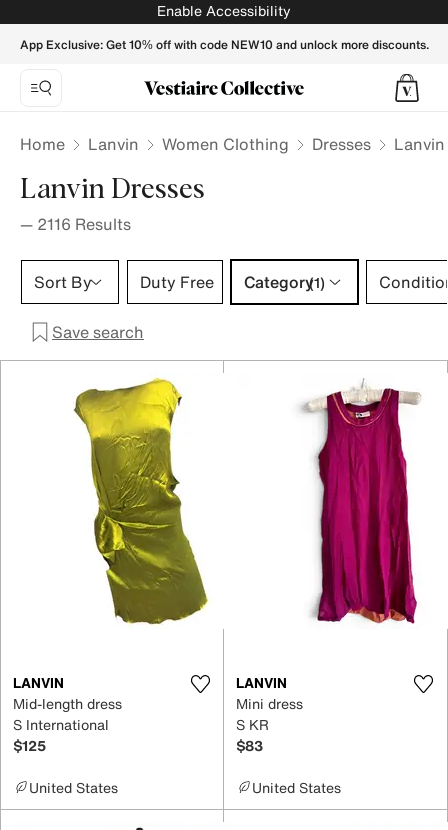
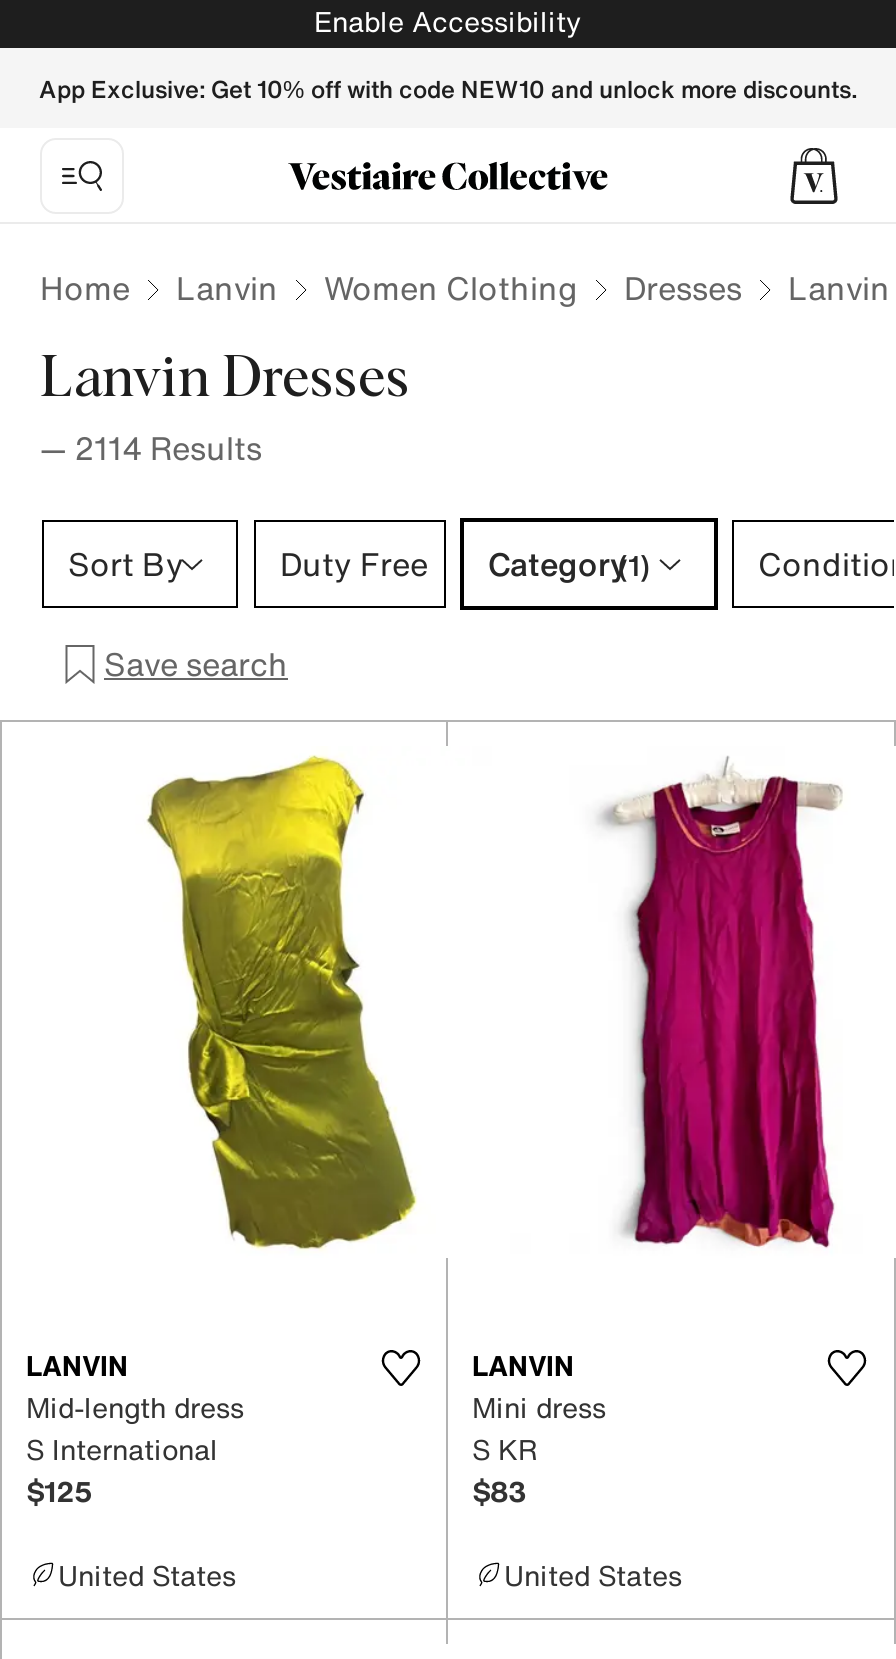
- — 2116 Results
+ — 2114 Results
